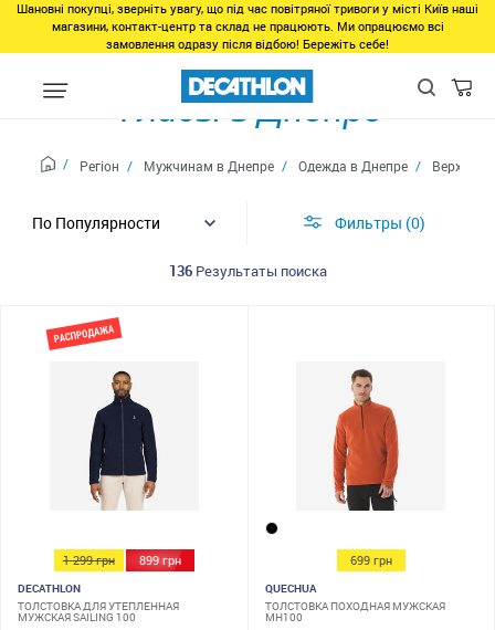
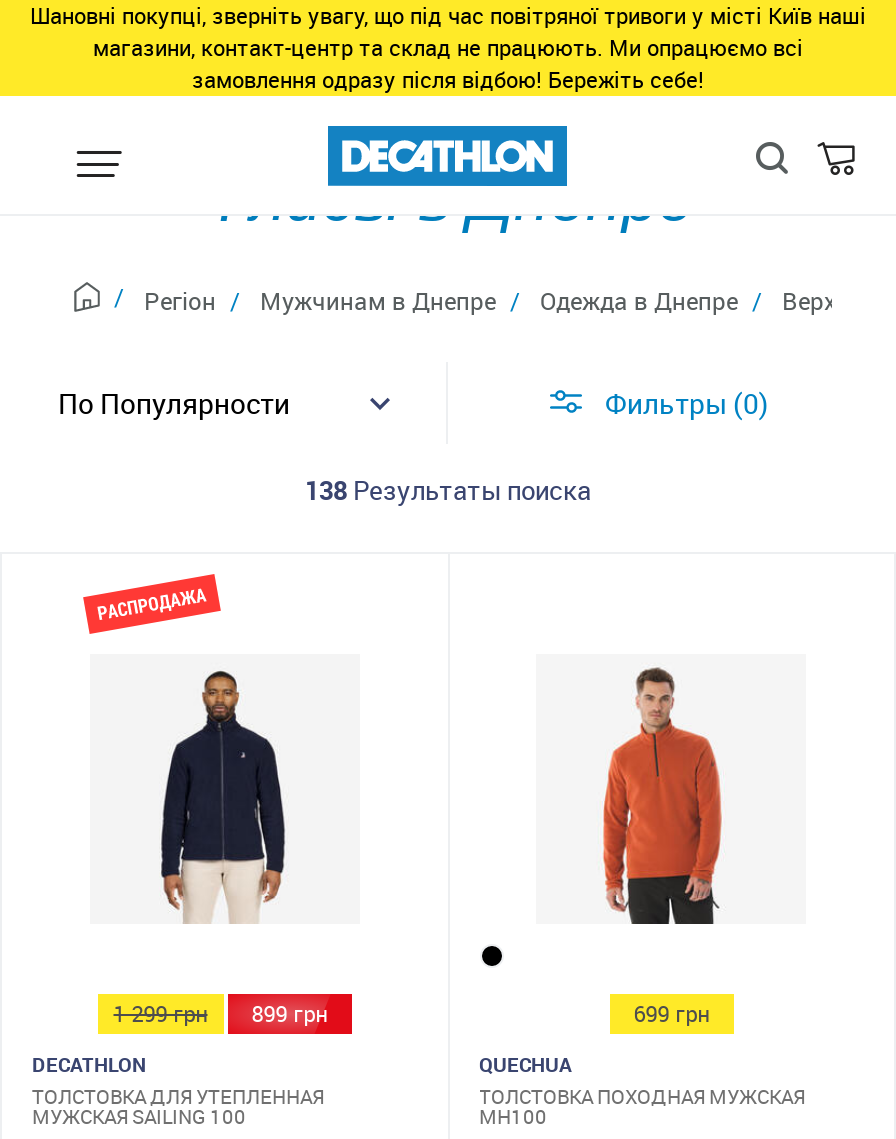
- 136 Результаты поиска
+ 138 Результаты поиска
